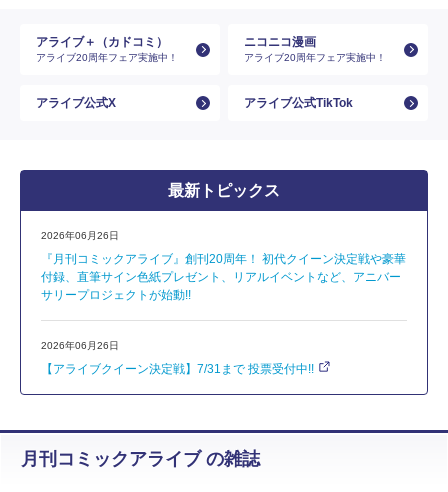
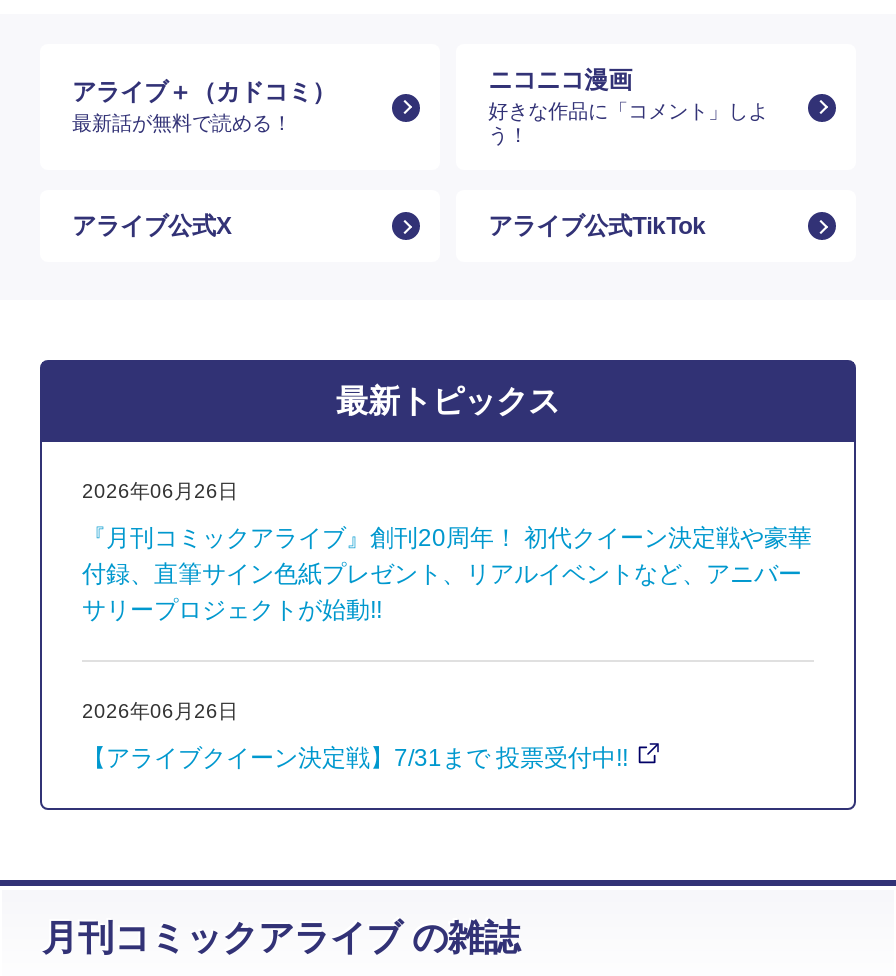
- アライブ20周年フェア実施中！
+ 最新話が無料で読める！

- アライブ20周年フェア実施中！
+ 好きな作品に「コメント」しよ
+ う！
